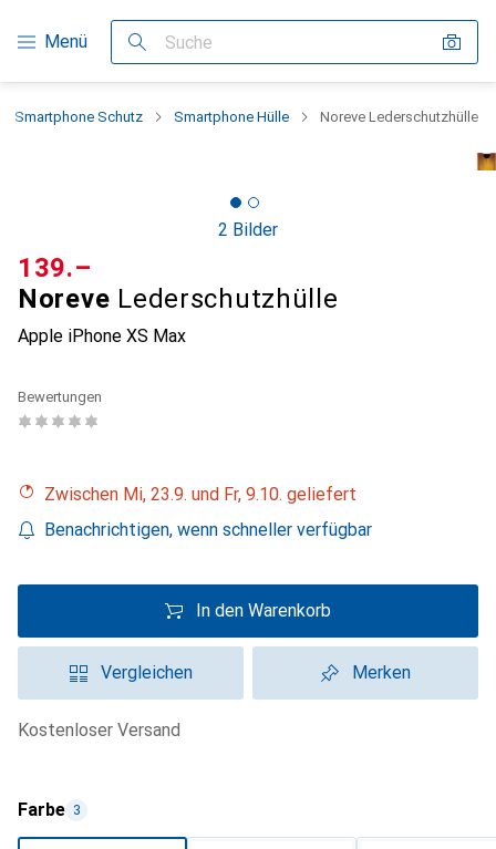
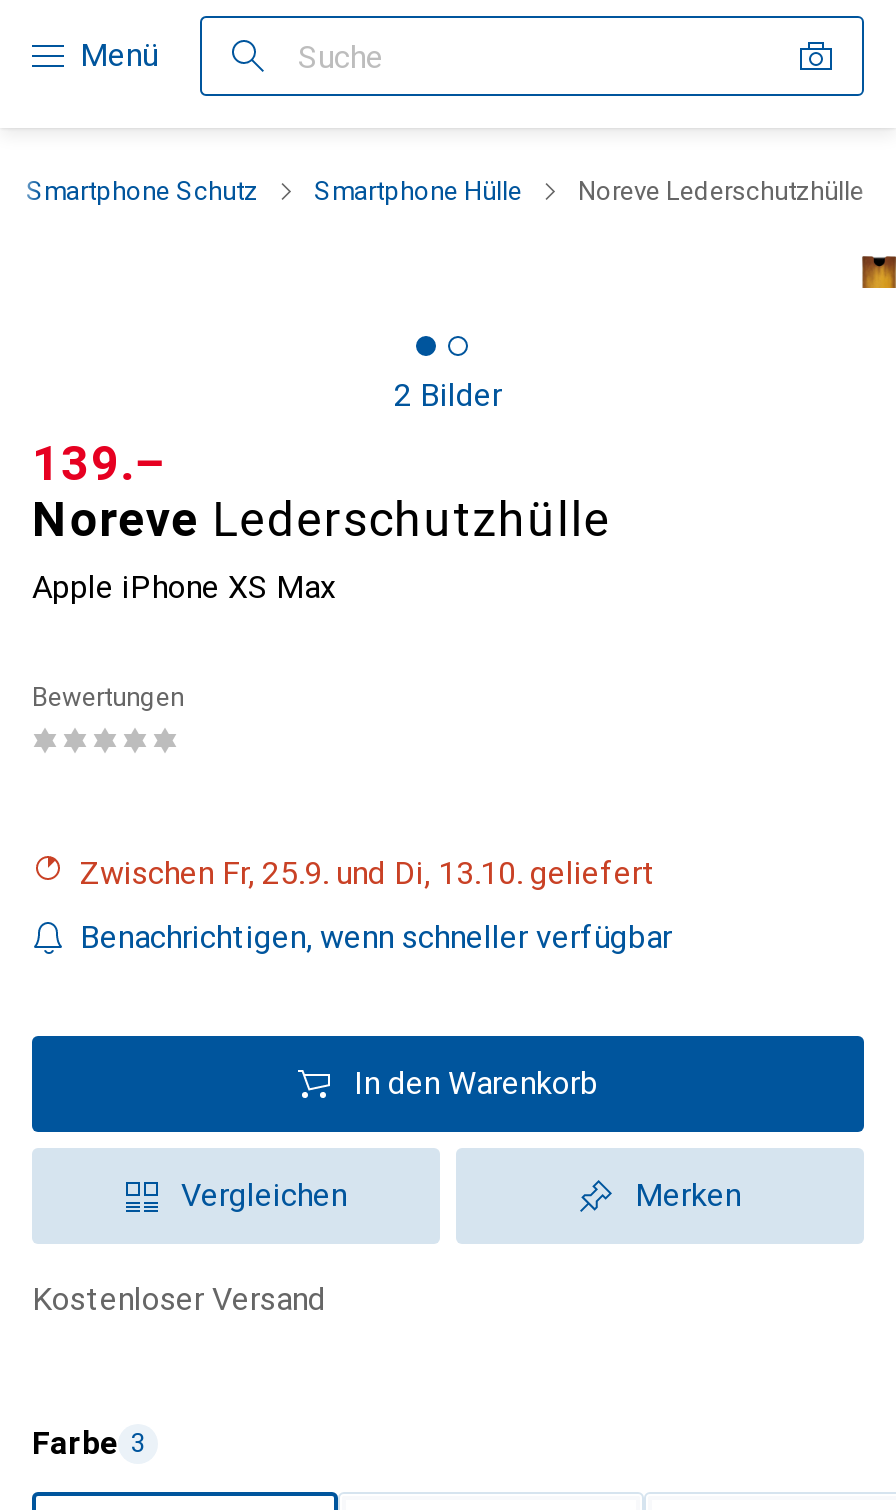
- Zwischen Mi, 23.9. und Fr, 9.10. geliefert
+ Zwischen Fr, 25.9. und Di, 13.10. geliefert
